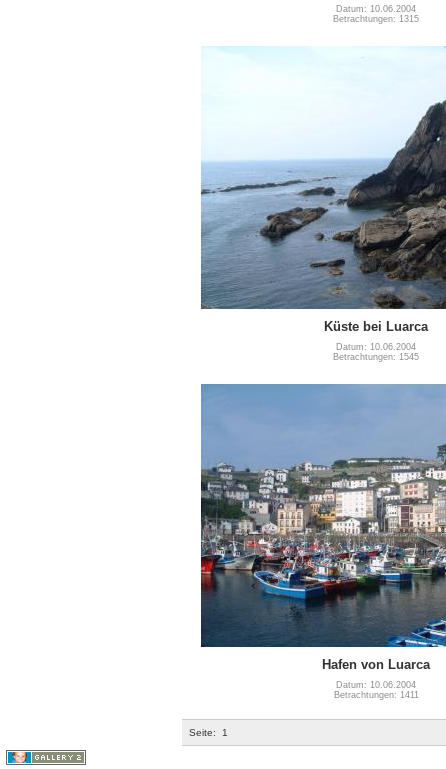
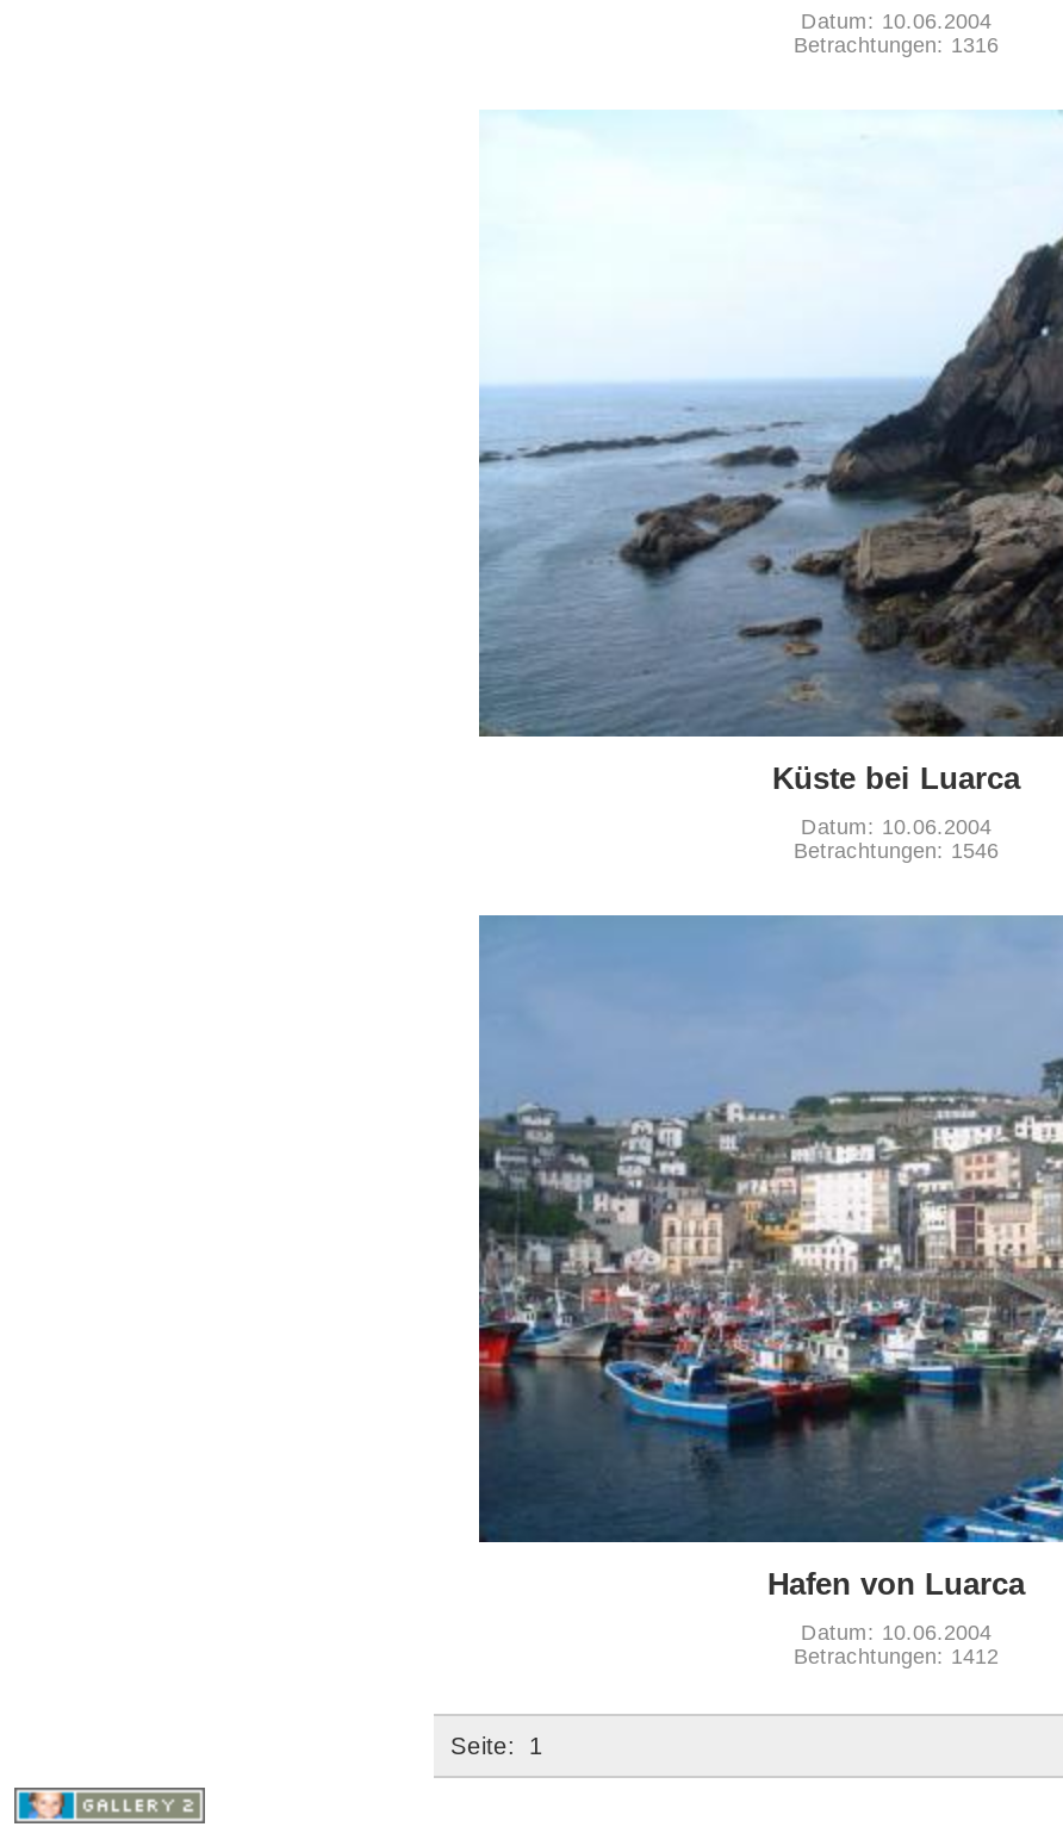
- Betrachtungen: 1315
+ Betrachtungen: 1316

- Betrachtungen: 1545
+ Betrachtungen: 1546

- Betrachtungen: 1411
+ Betrachtungen: 1412
